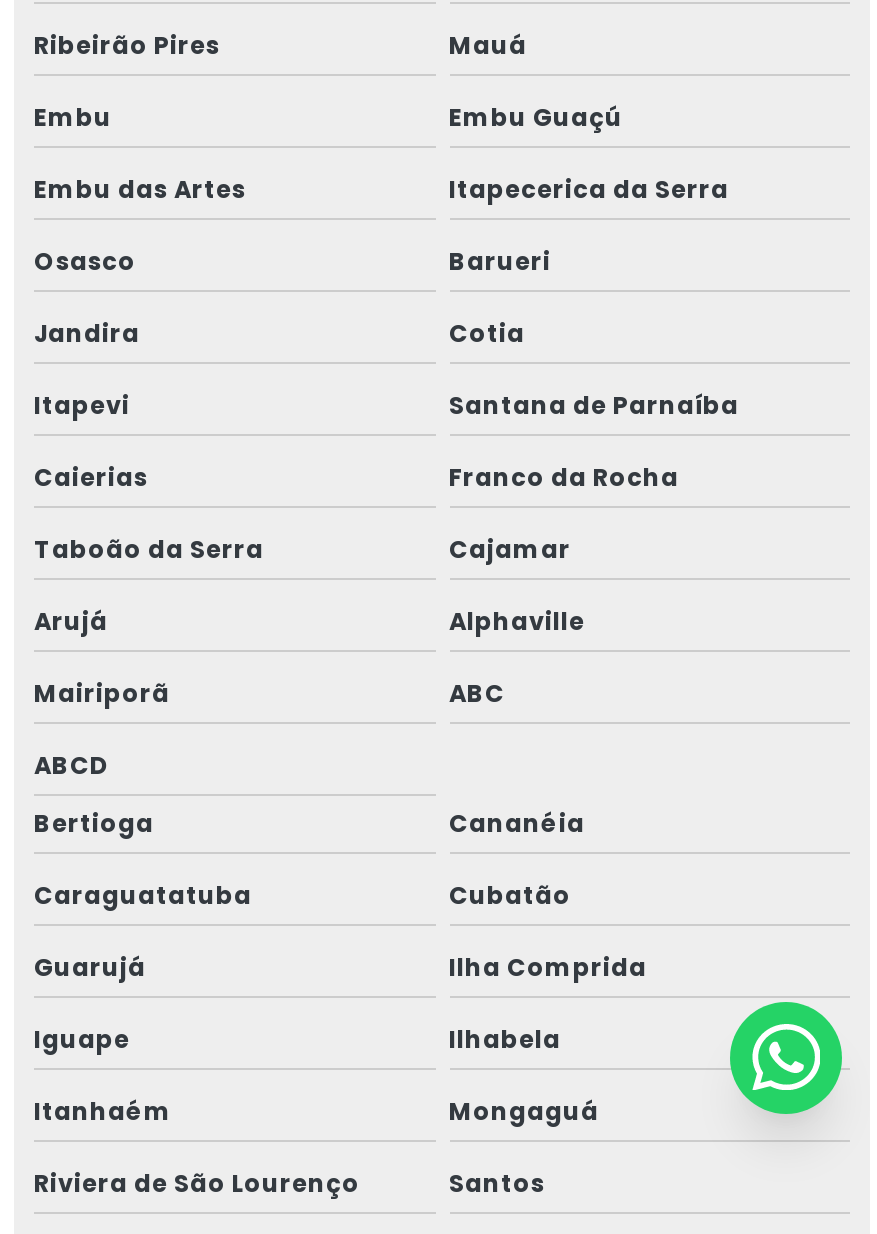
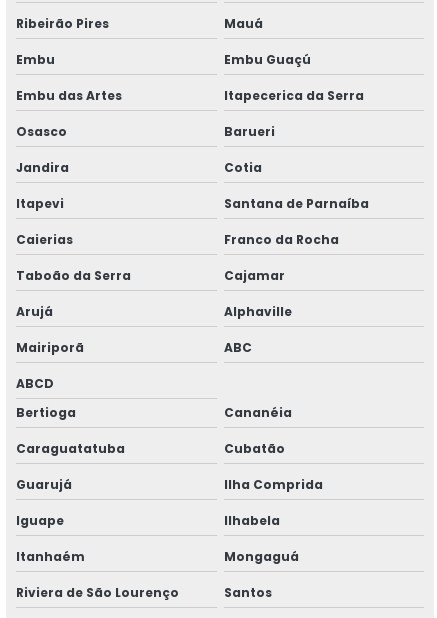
- [image]
